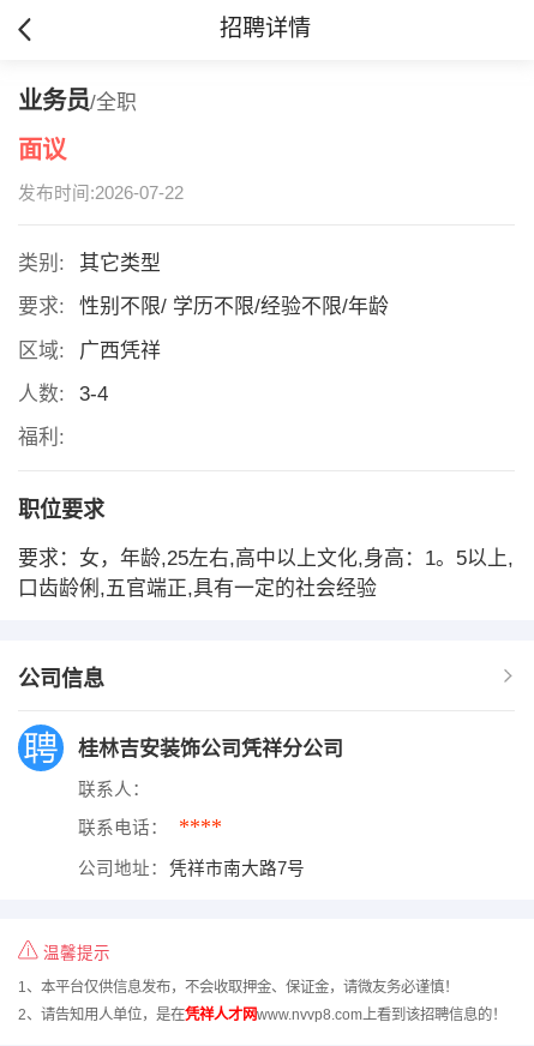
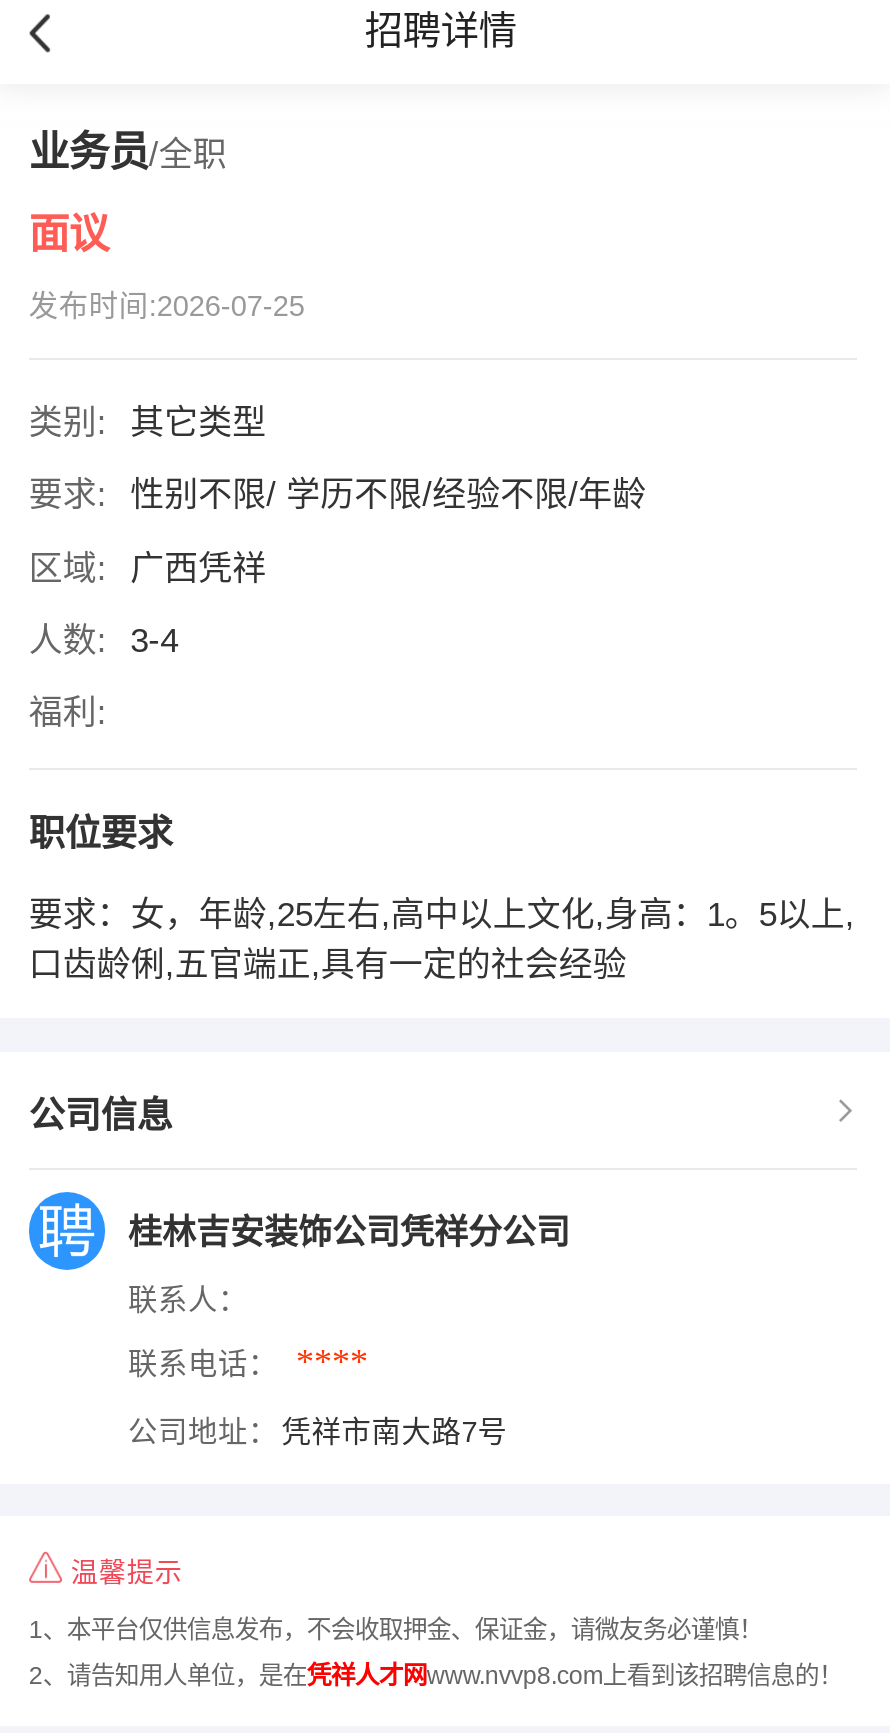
- 发布时间:2026-07-22
+ 发布时间:2026-07-25
